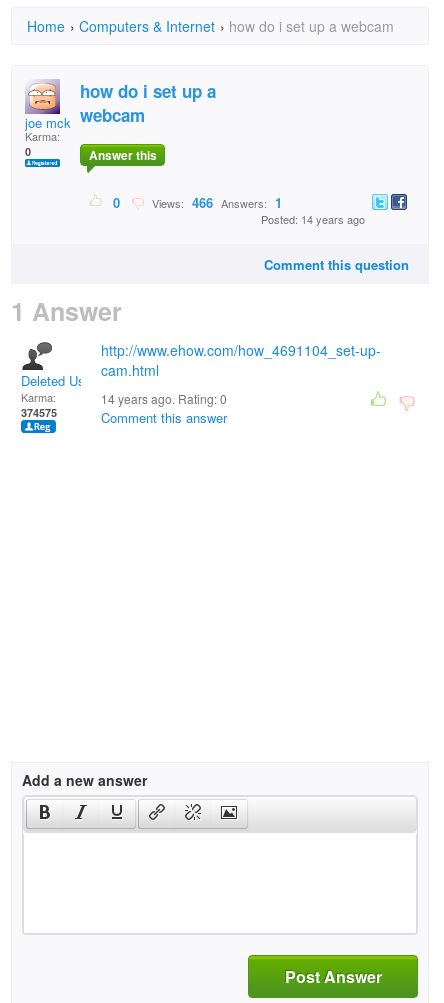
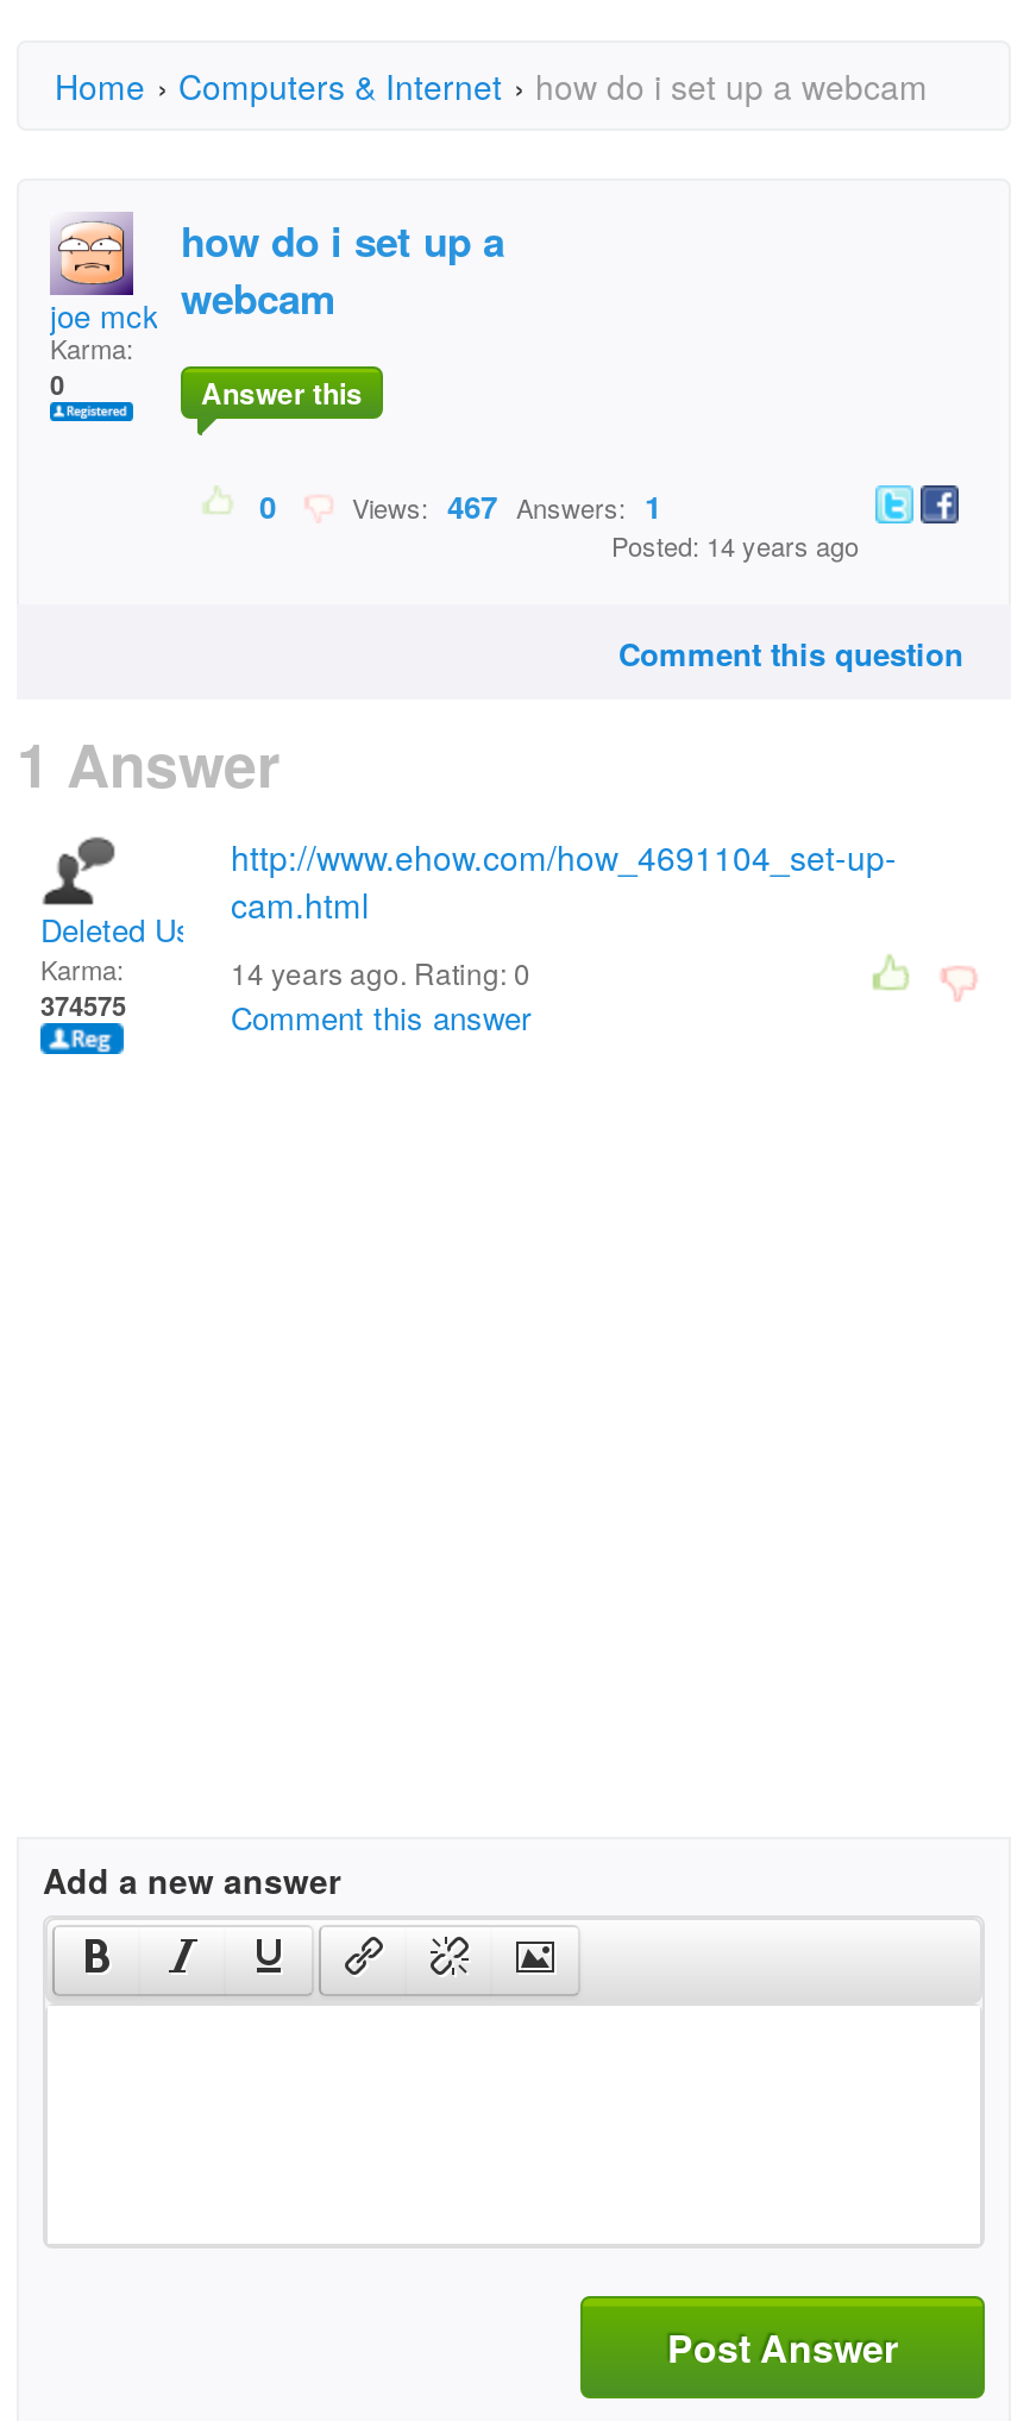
- Views: 466 Answers: 1
+ Views: 467 Answers: 1
